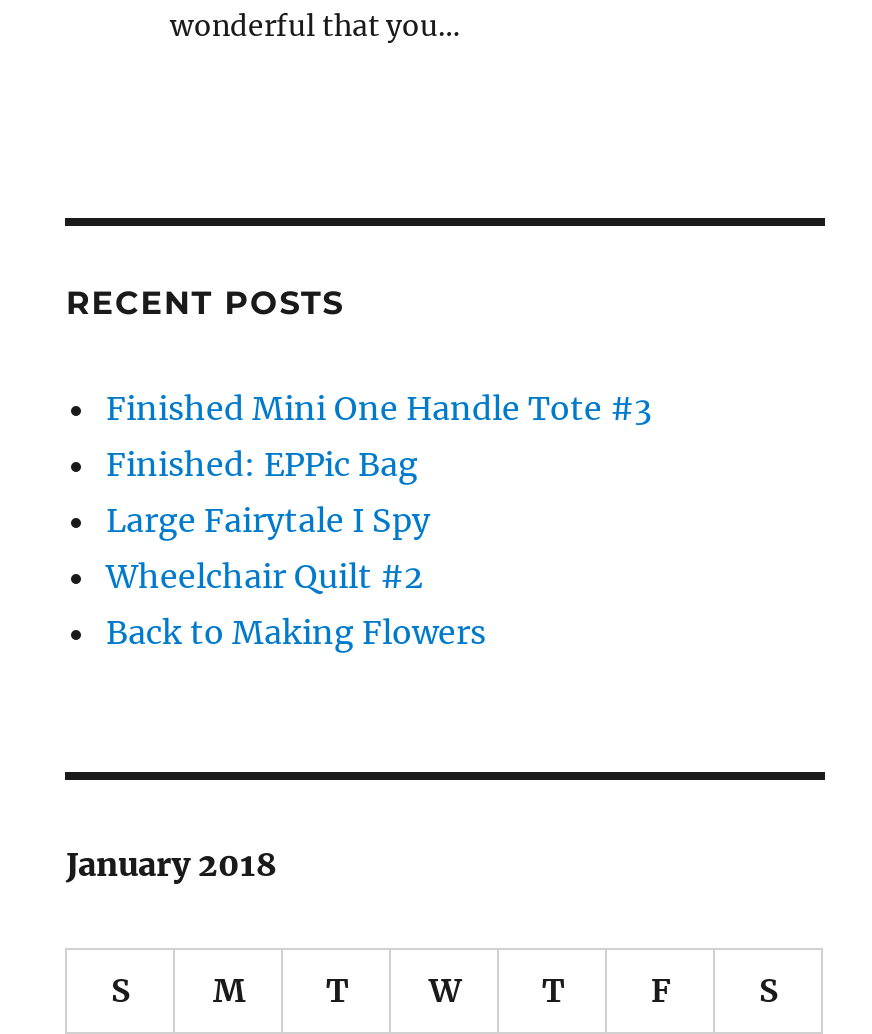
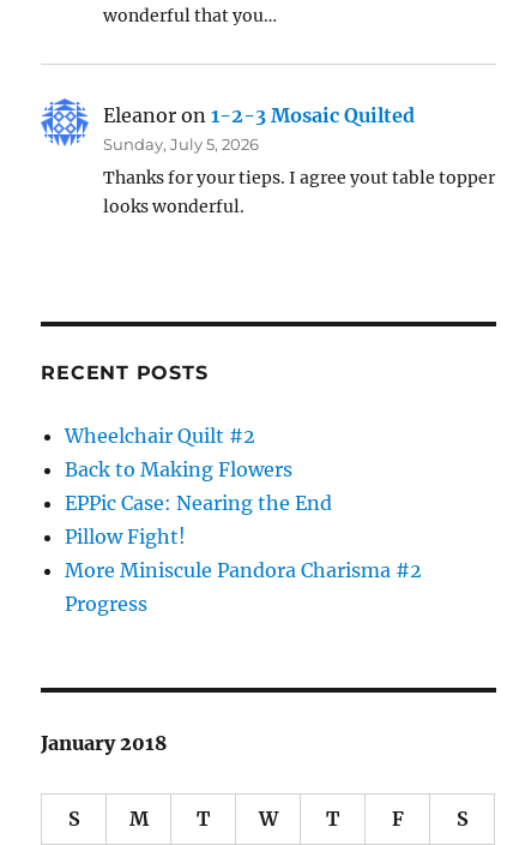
+ [image]
+ Eleanor on 1-2-3 Mosaic Quilted
+ Sunday, July 5, 2026
+ Thanks for your tieps. I agree yout table topper
+ looks wonderful.

- Finished Mini One Handle Tote #3
- Finished: EPPic Bag
- Large Fairytale I Spy

+ EPPic Case: Nearing the End
+ Pillow Fight!
+ More Miniscule Pandora Charisma #2
+ Progress
